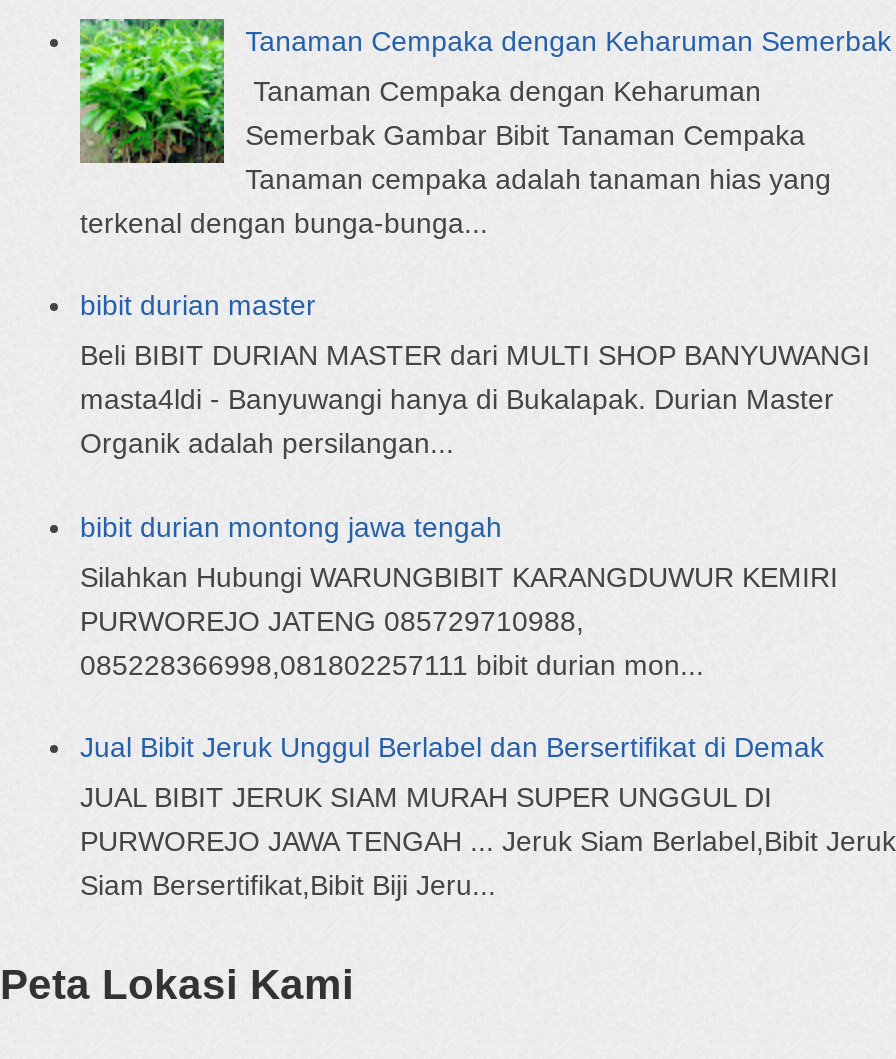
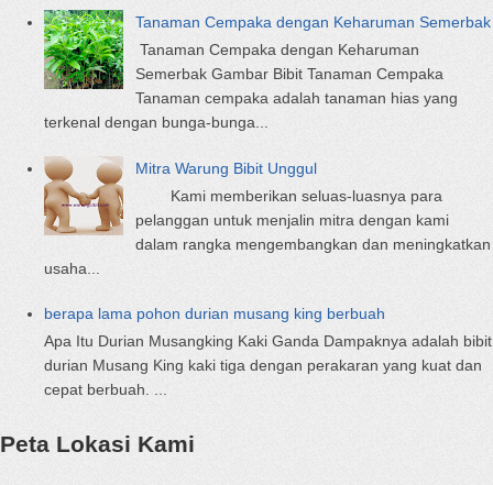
- bibit durian master
- Beli BIBIT DURIAN MASTER dari MULTI SHOP BANYUWANGI
- masta4ldi - Banyuwangi hanya di Bukalapak. Durian Master
- Organik adalah persilangan...
- bibit durian montong jawa tengah
- Silahkan Hubungi WARUNGBIBIT KARANGDUWUR KEMIRI
- PURWOREJO JATENG 085729710988,
- 085228366998,081802257111 bibit durian mon...
- Jual Bibit Jeruk Unggul Berlabel dan Bersertifikat di Demak
- JUAL BIBIT JERUK SIAM MURAH SUPER UNGGUL DI
- PURWOREJO JAWA TENGAH ... Jeruk Siam Berlabel,Bibit Jeruk
- Siam Bersertifikat,Bibit Biji Jeru...
+ Mitra Warung Bibit Unggul
+ Kami memberikan seluas-luasnya para
+ pelanggan untuk menjalin mitra dengan kami
+ dalam rangka mengembangkan dan meningkatkan
+ usaha...
+ berapa lama pohon durian musang king berbuah
+ Apa Itu Durian Musangking Kaki Ganda Dampaknya adalah bibit
+ durian Musang King kaki tiga dengan perakaran yang kuat dan
+ cepat berbuah. ...
